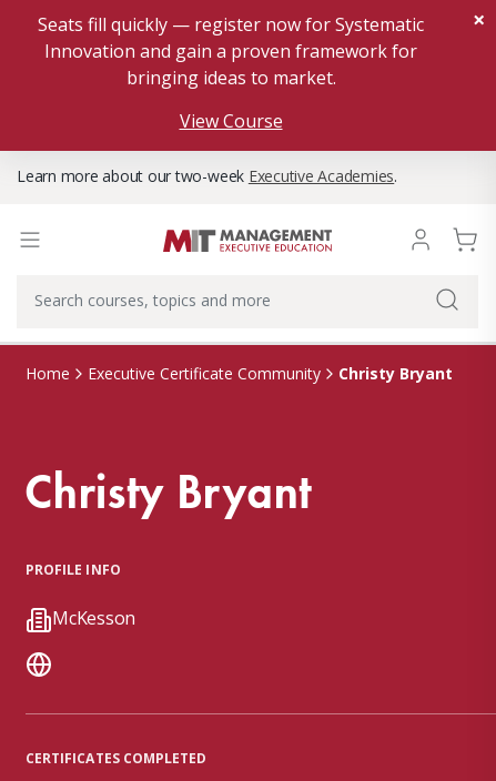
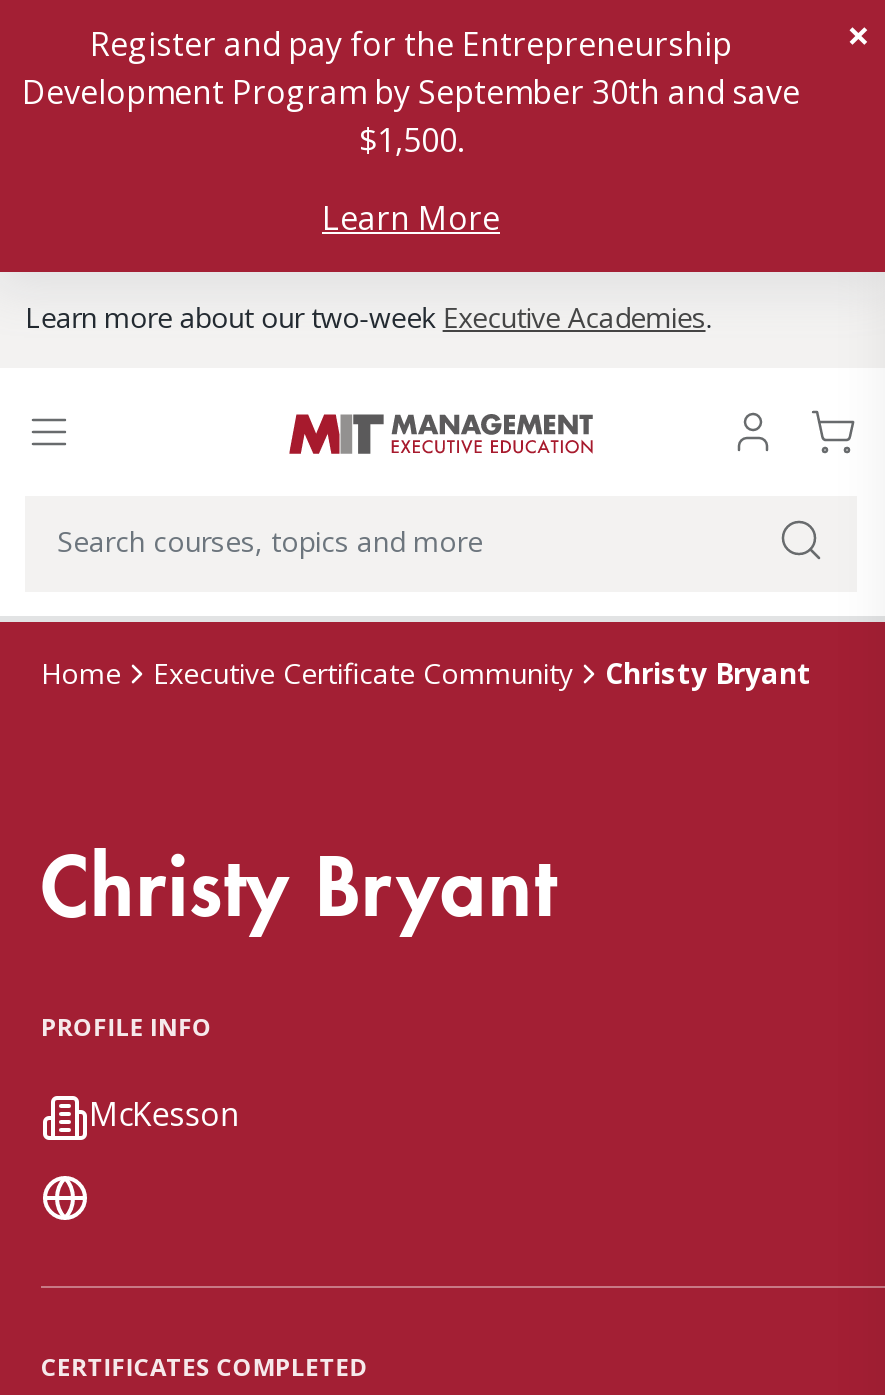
- Seats fill quickly — register now for Systematic
- Innovation and gain a proven framework for
- bringing ideas to market.
+ Register and pay for the Entrepreneurship
+ Development Program by September 30th and save
+ $1,500.

- View Course
+ Learn More
